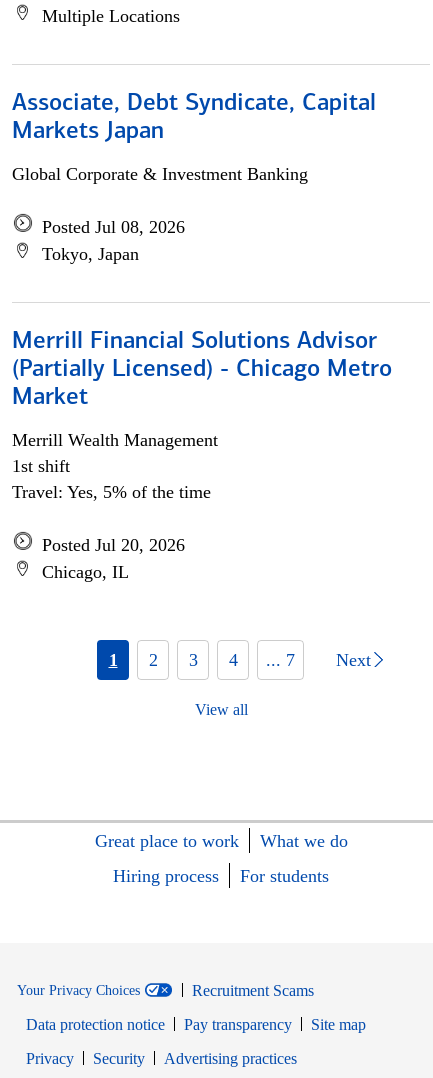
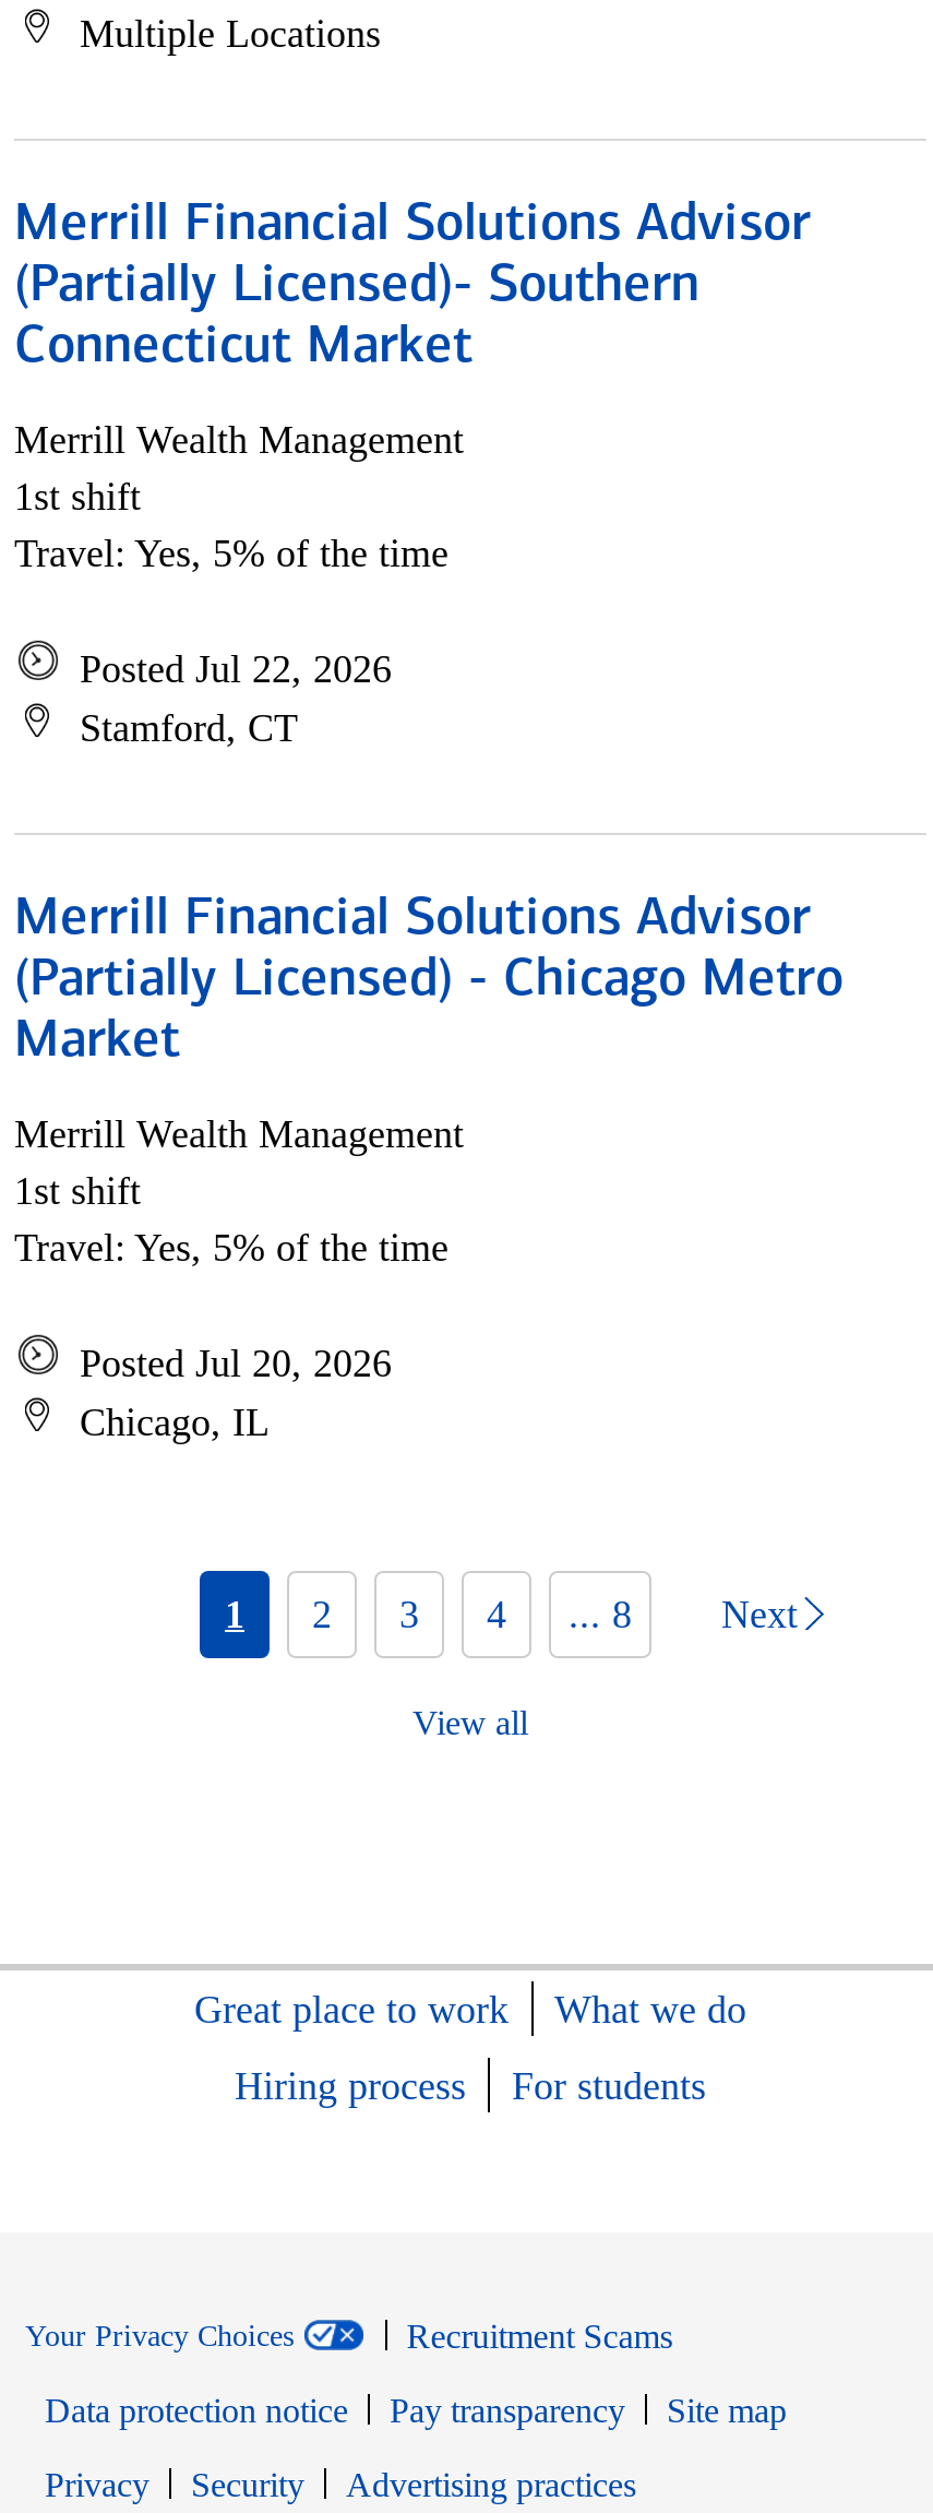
- Associate, Debt Syndicate, Capital
- Markets Japan
+ Merrill Financial Solutions Advisor
+ (Partially Licensed)- Southern
+ Connecticut Market

- Global Corporate & Investment Banking
+ Merrill Wealth Management
+ 1st shift
+ Travel: Yes, 5% of the time

- Posted Jul 08, 2026
- Tokyo, Japan
+ Posted Jul 22, 2026
+ Stamford, CT

- 1 2 3 4 ... 7
+ 1 2 3 4 ... 8
